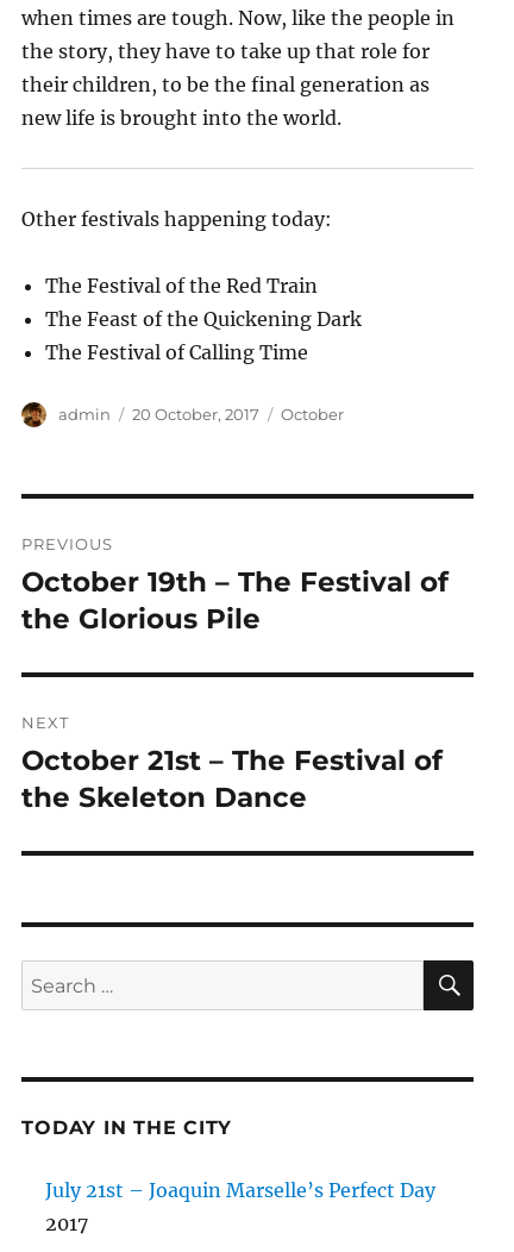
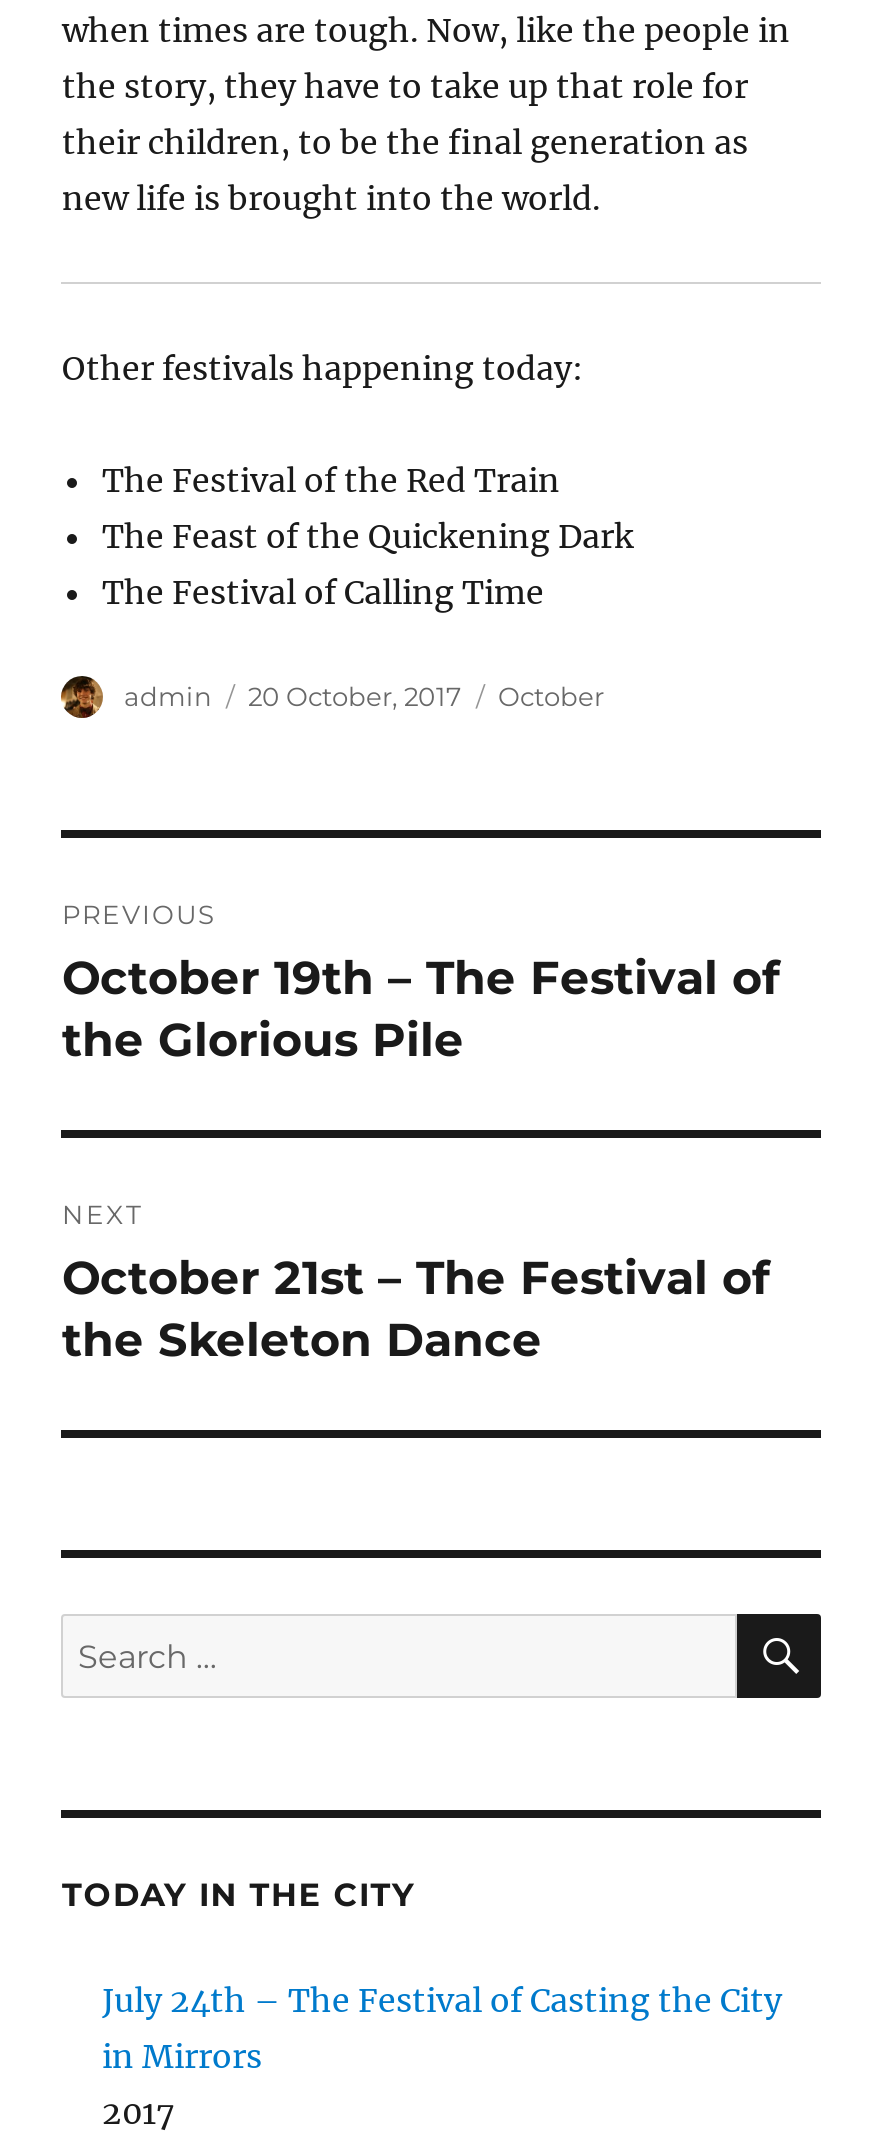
- July 21st – Joaquin Marselle’s Perfect Day
+ July 24th – The Festival of Casting the City
+ in Mirrors
